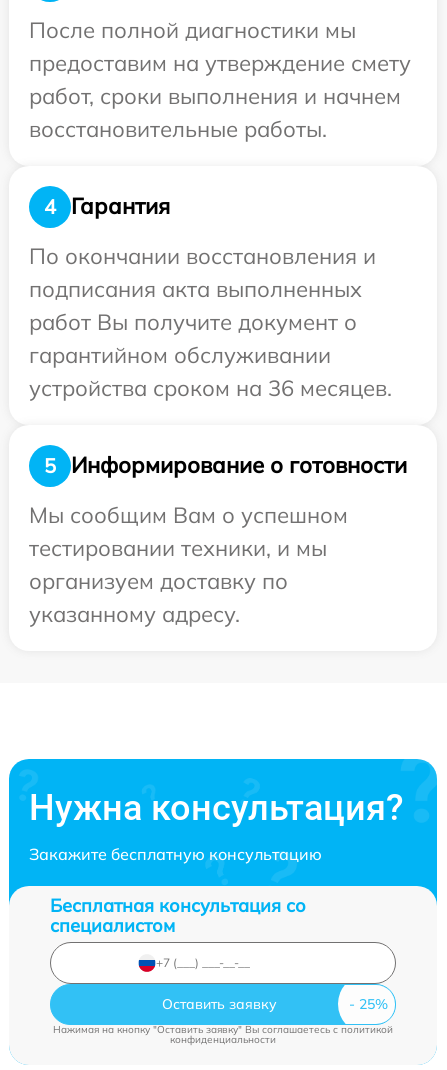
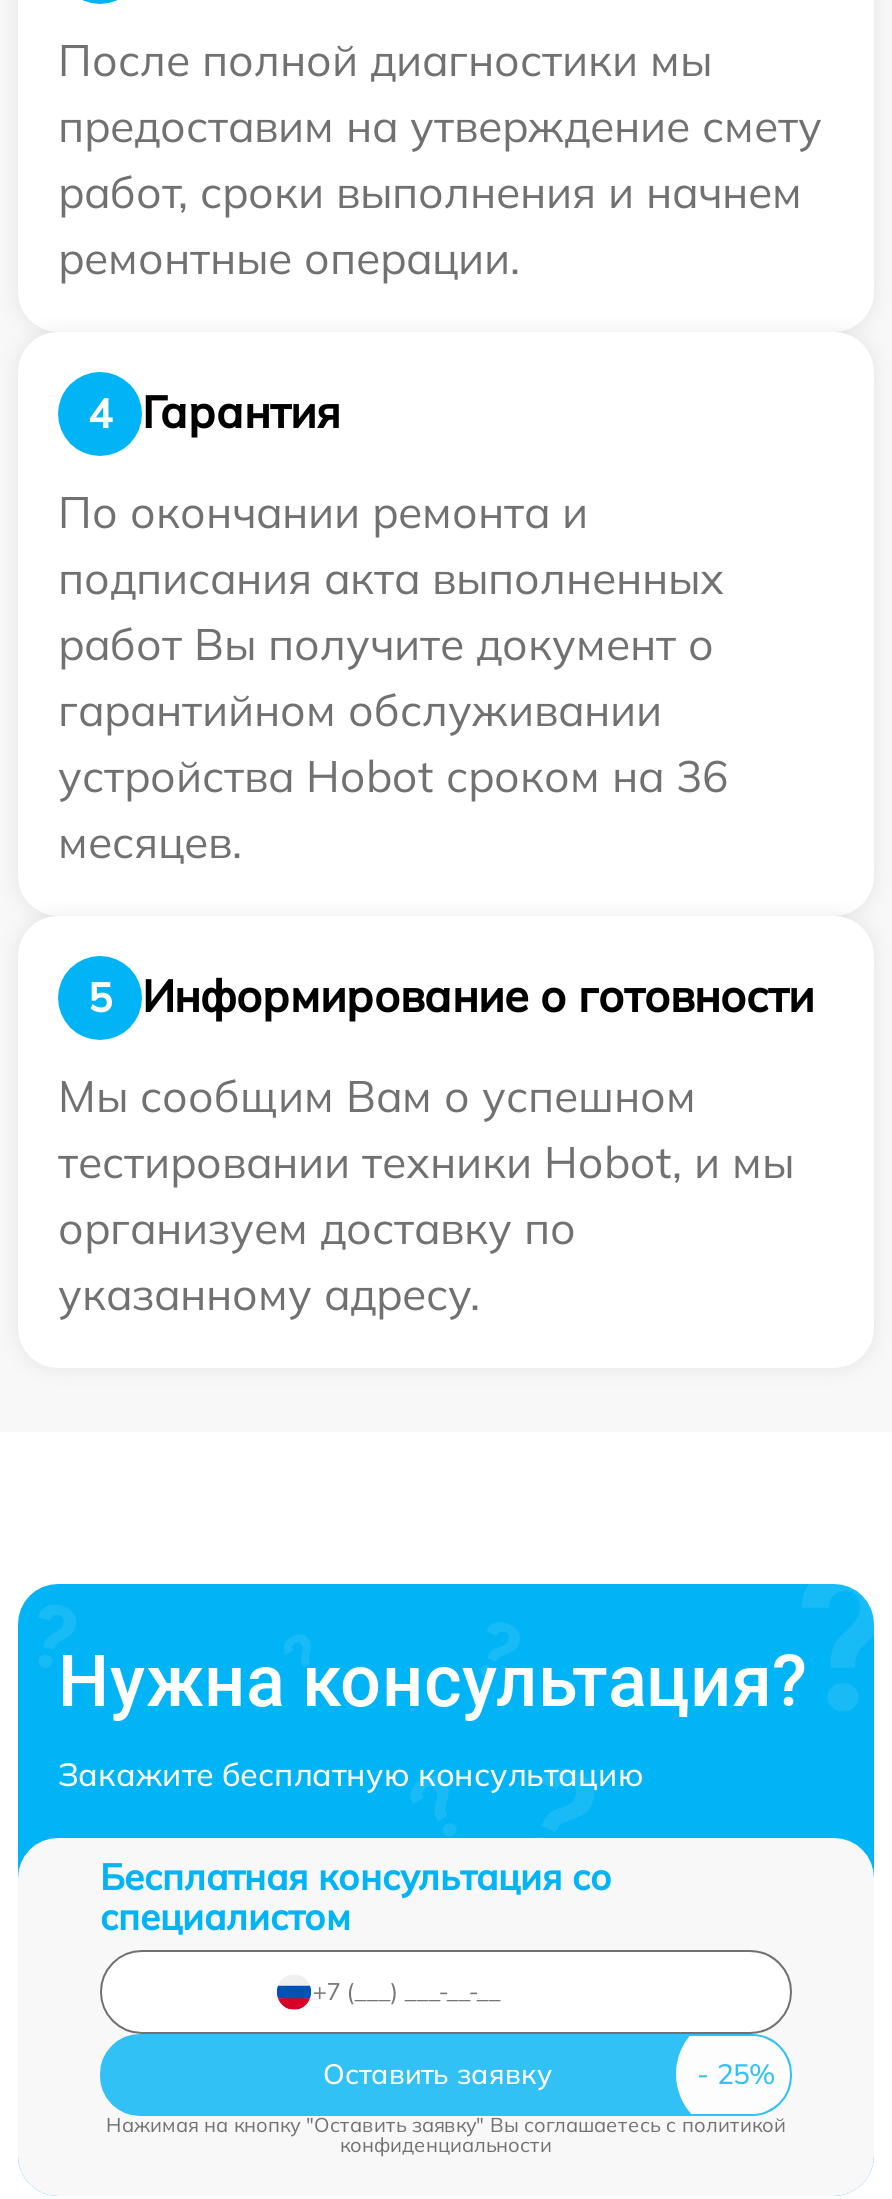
- восстановительные работы.
+ ремонтные операции.

- По окончании восстановления и
+ По окончании ремонта и

- устройства сроком на 36 месяцев.
+ устройства Hobot сроком на 36
+ месяцев.

- тестировании техники, и мы
+ тестировании техники Hobot, и мы
